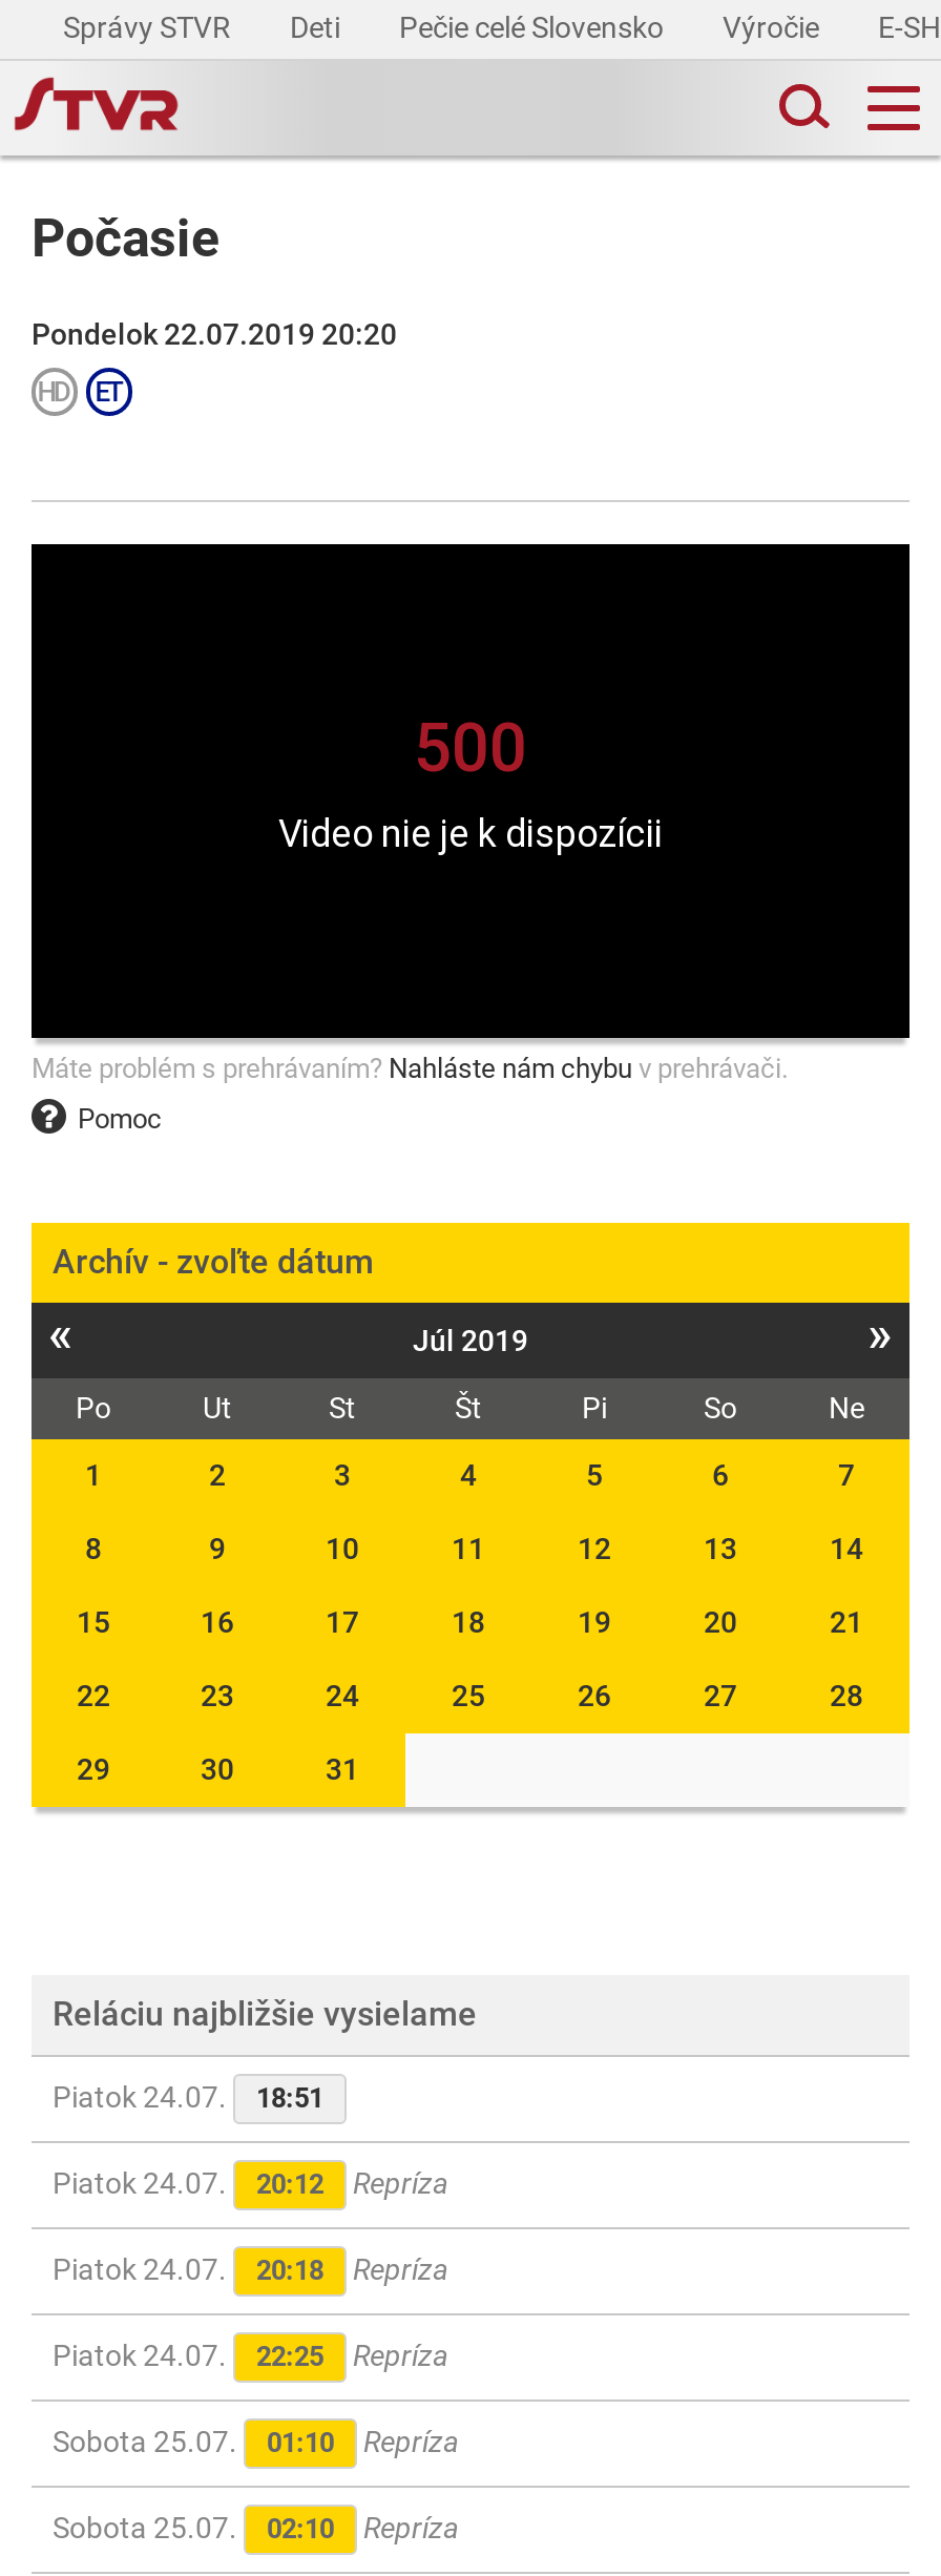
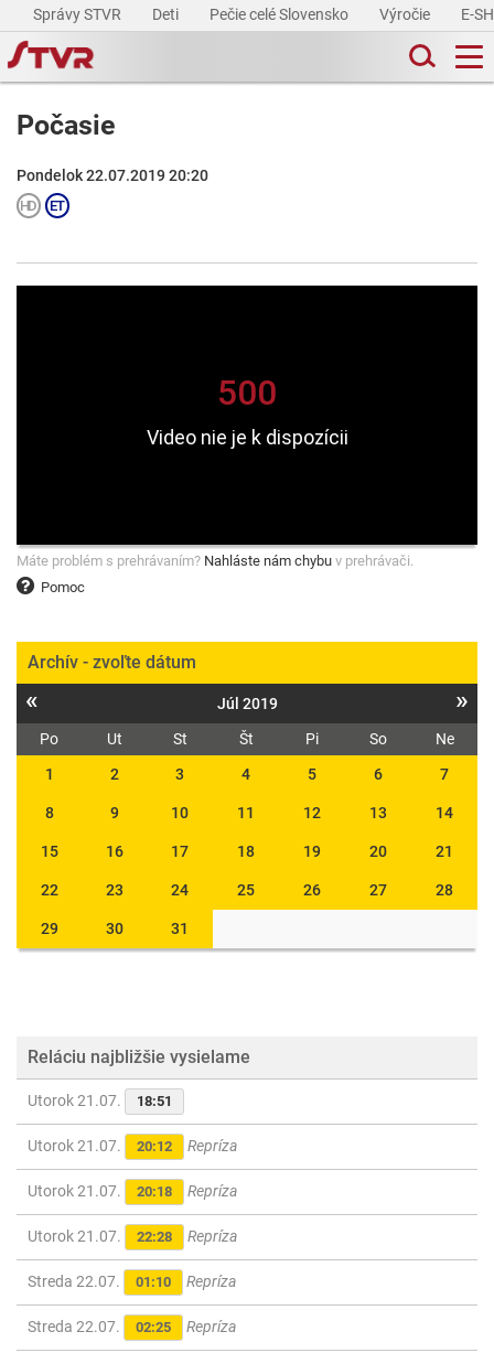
- Piatok 24.07. 18:51
+ Utorok 21.07. 18:51

- Piatok 24.07. 20:12 Repríza
+ Utorok 21.07. 20:12 Repríza

- Piatok 24.07. 20:18 Repríza
+ Utorok 21.07. 20:18 Repríza

- Piatok 24.07.
- 22:25
+ Utorok 21.07.
+ 22:28

- Sobota 25.07. 01:10 Repríza
+ Streda 22.07. 01:10 Repríza

- Sobota 25.07.
- 02:10
+ Streda 22.07.
+ 02:25
